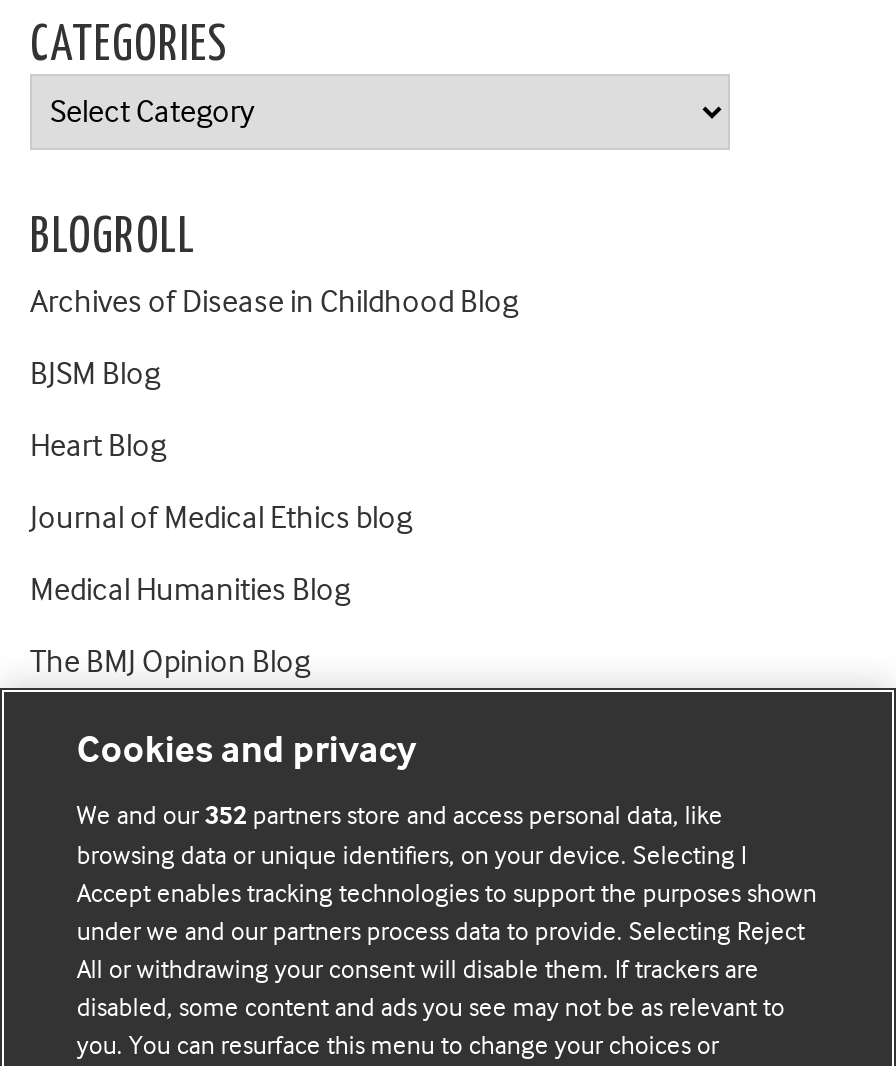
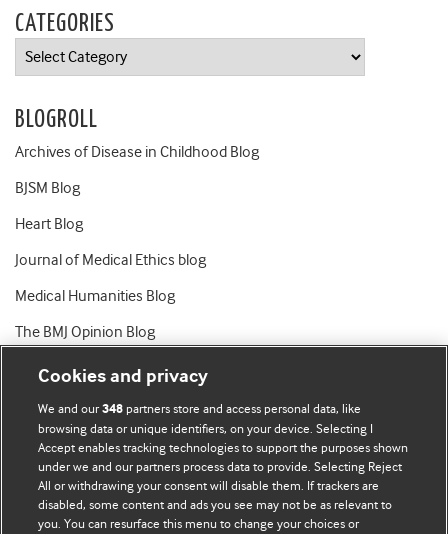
- We and our 352 partners store and access personal data, like
+ We and our 348 partners store and access personal data, like
